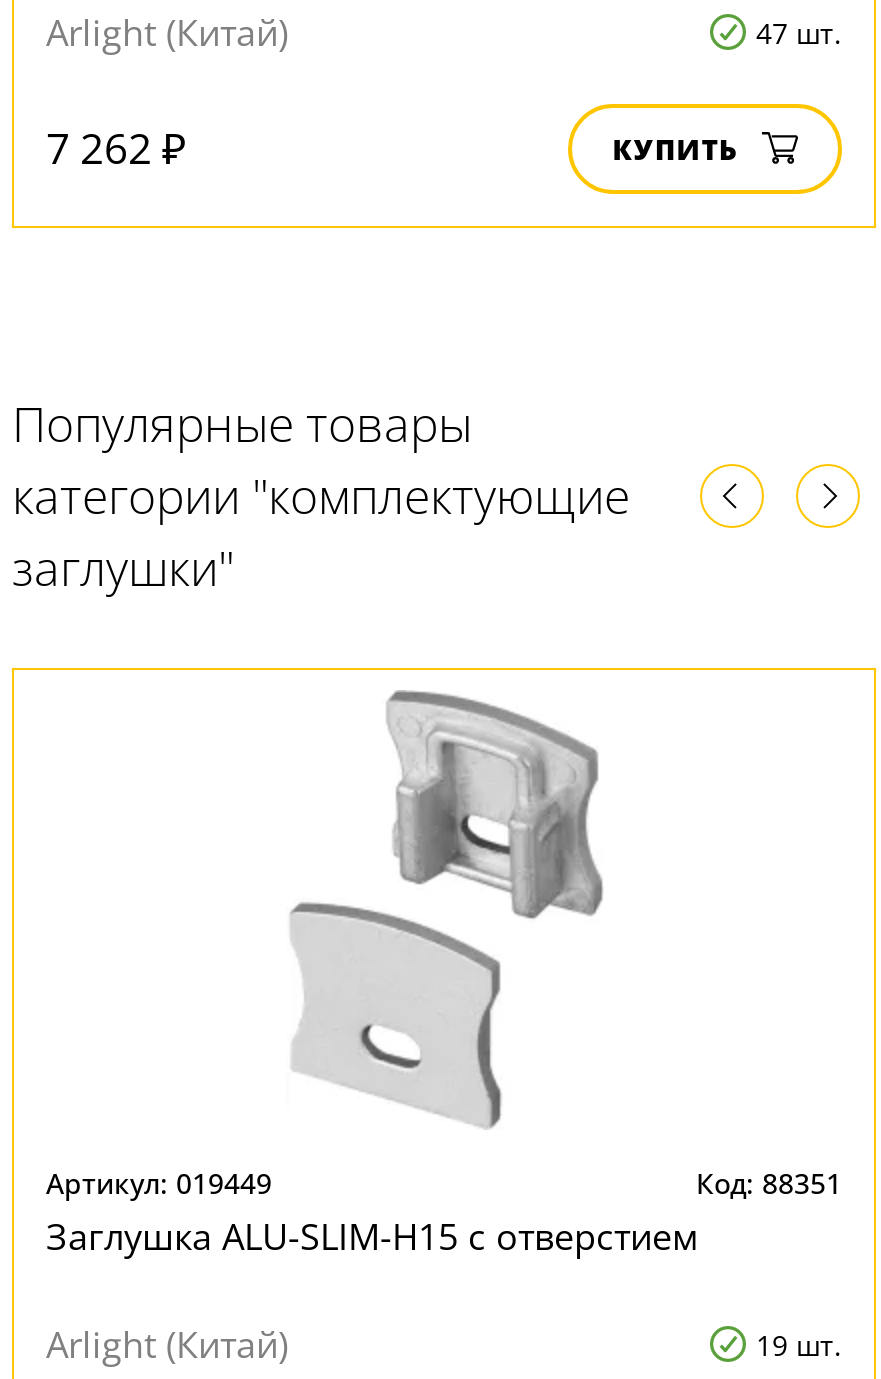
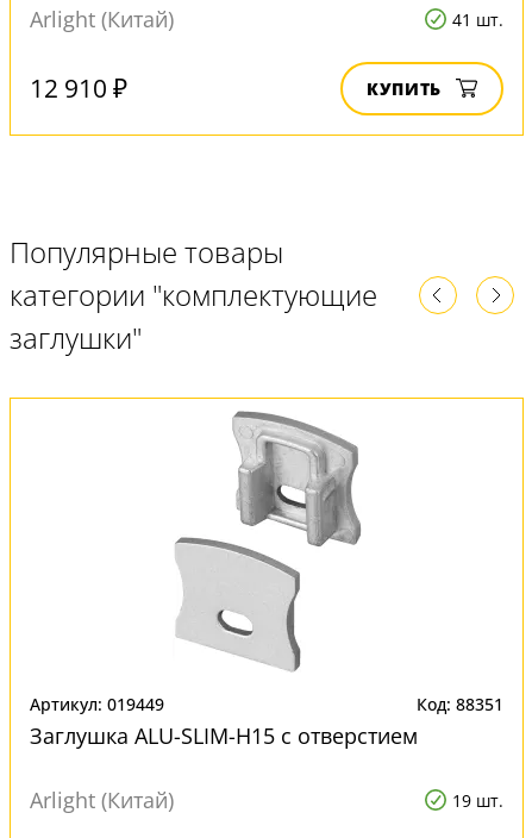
- 47 шт.
+ 41 шт.

- 7 262 ₽
+ 12 910 ₽
